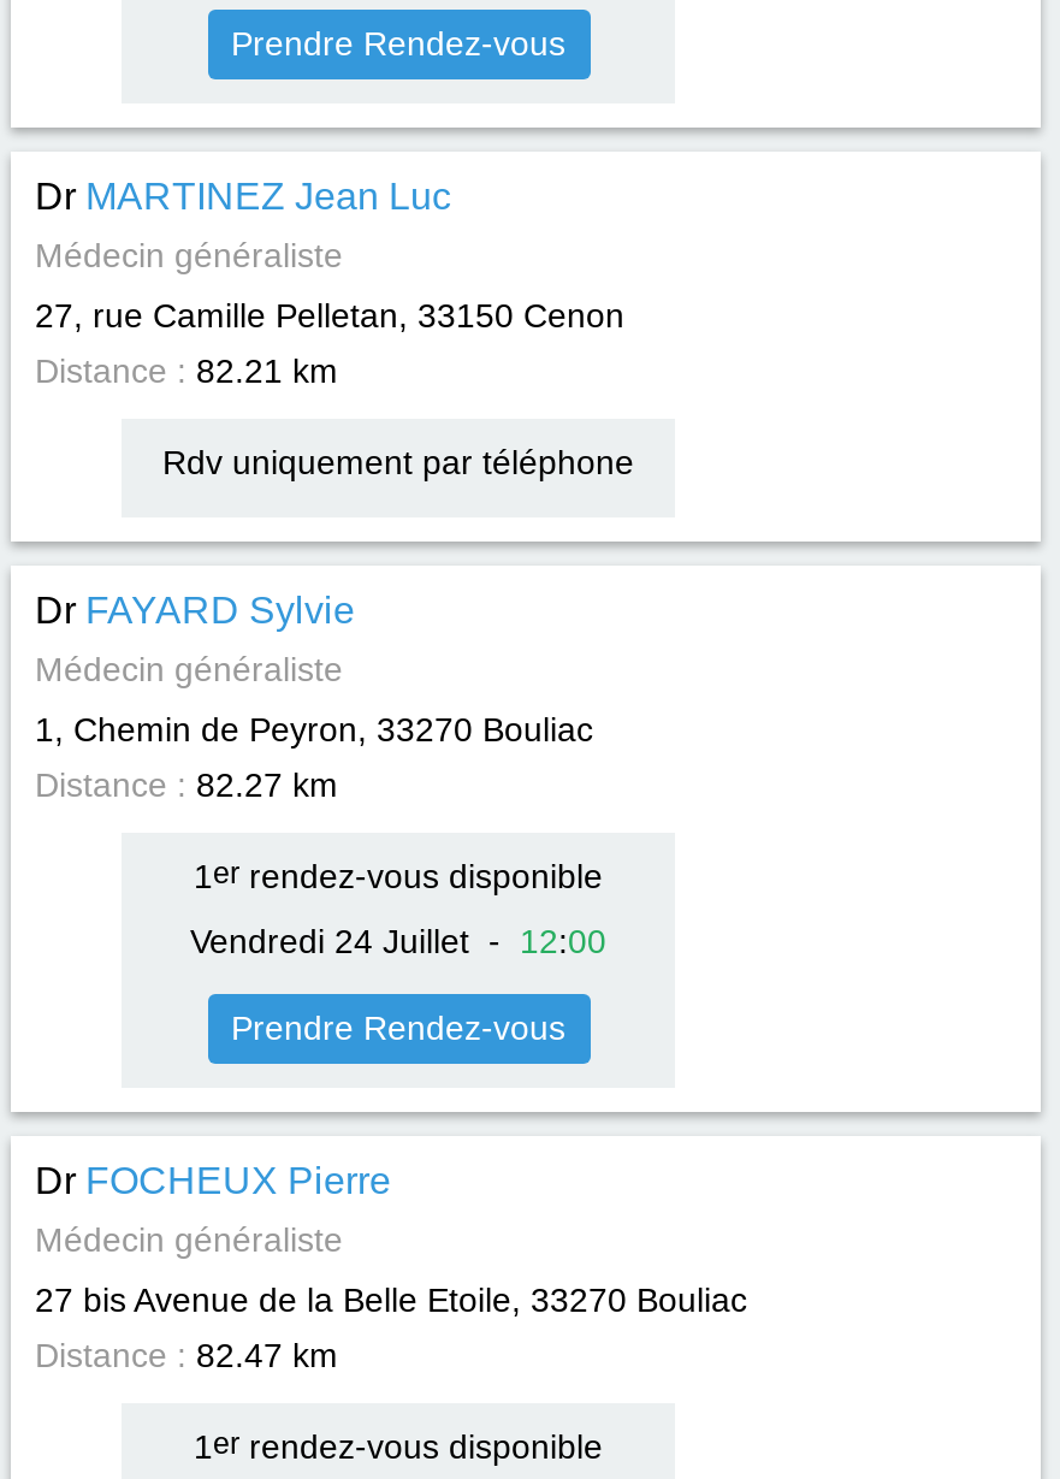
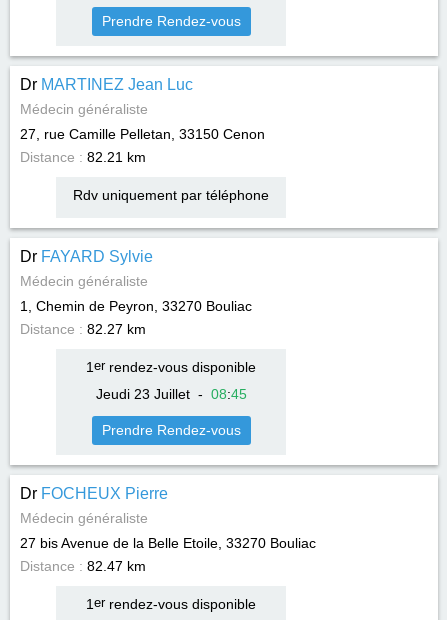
- Vendredi 24 Juillet - 12:00
+ Jeudi 23 Juillet - 08:45
